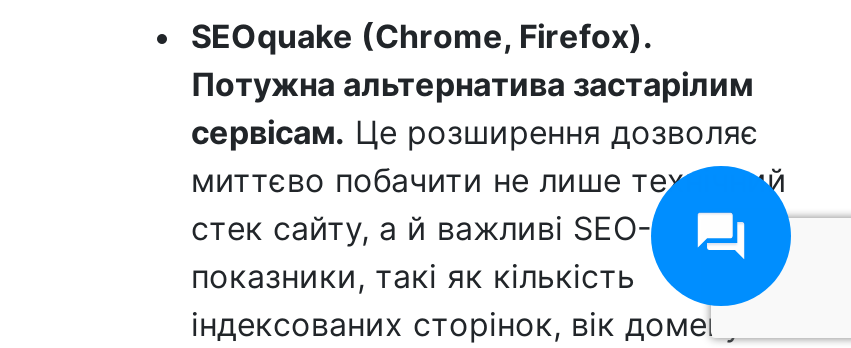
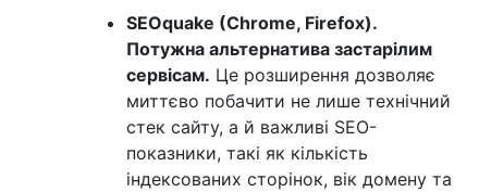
- [image]
